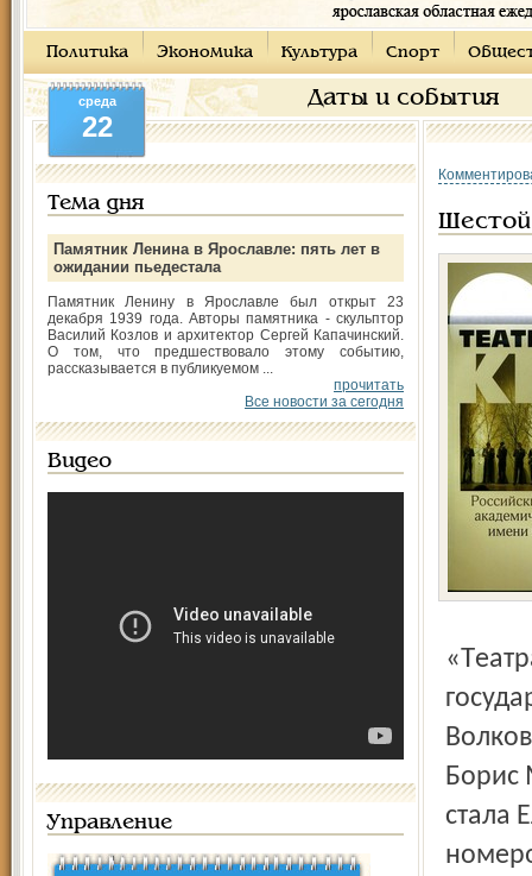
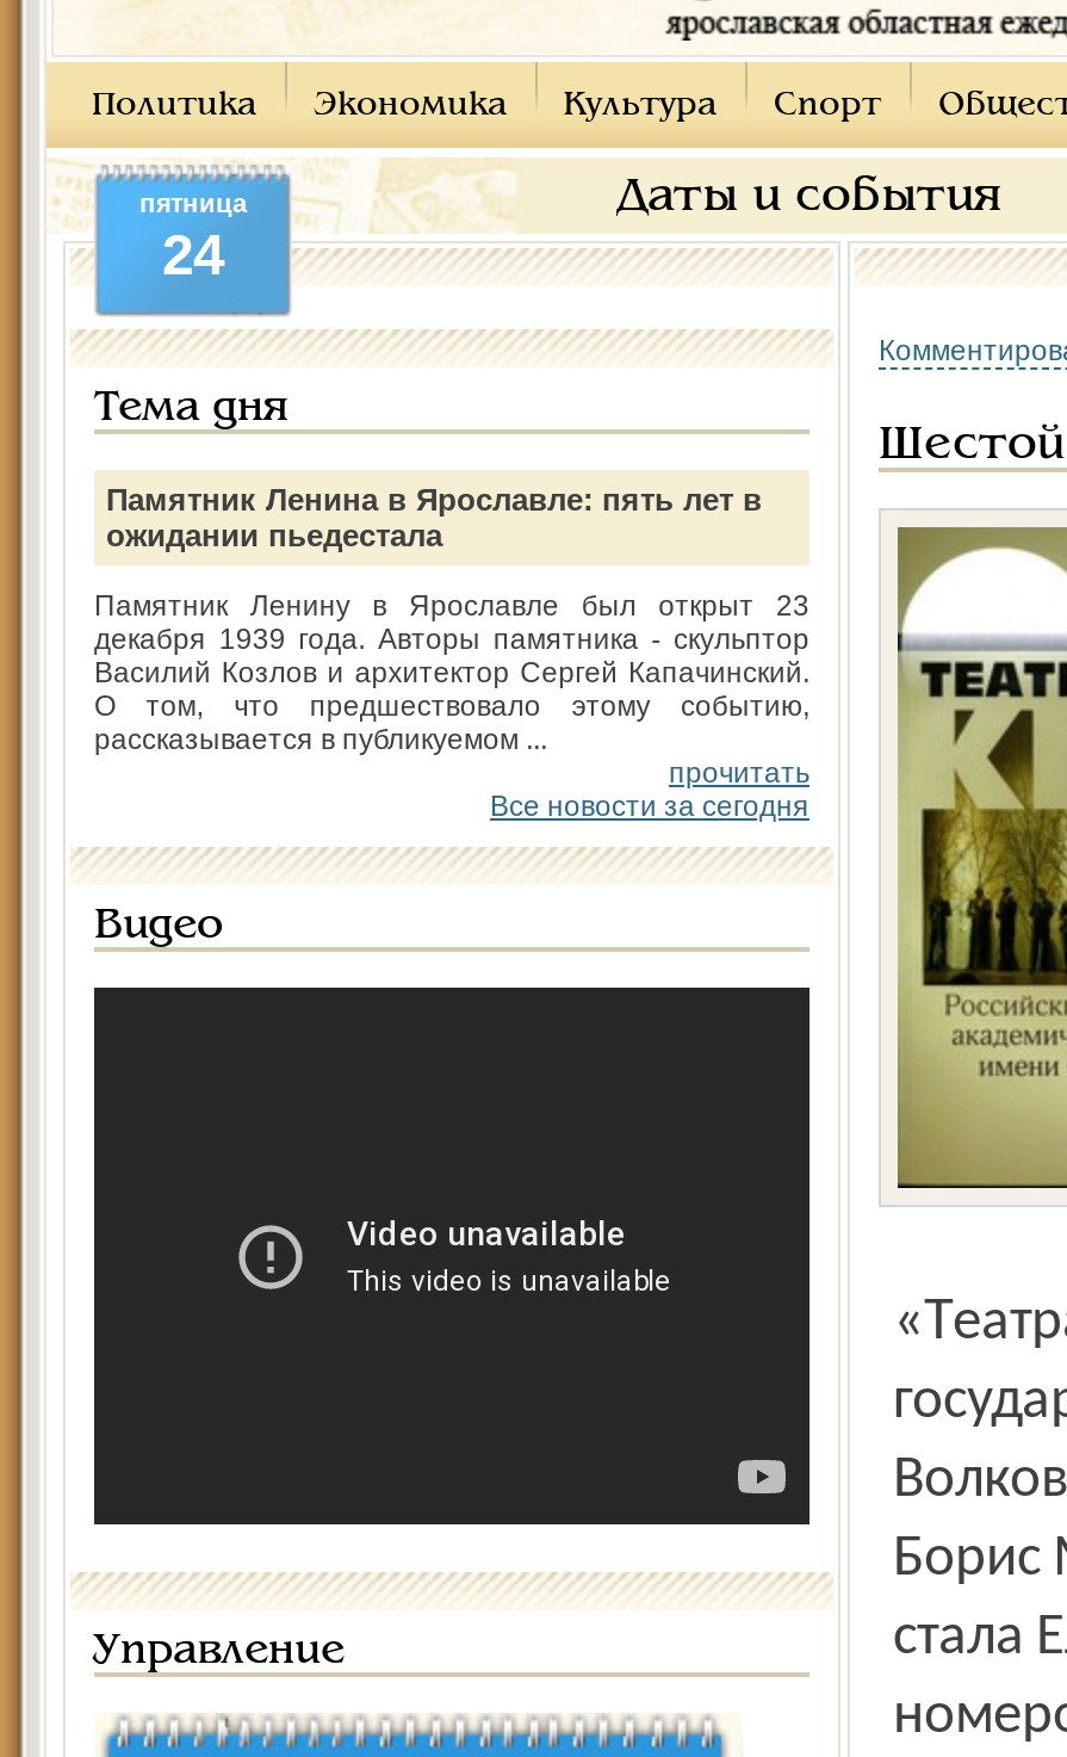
- среда
- 22
+ пятница
+ 24
